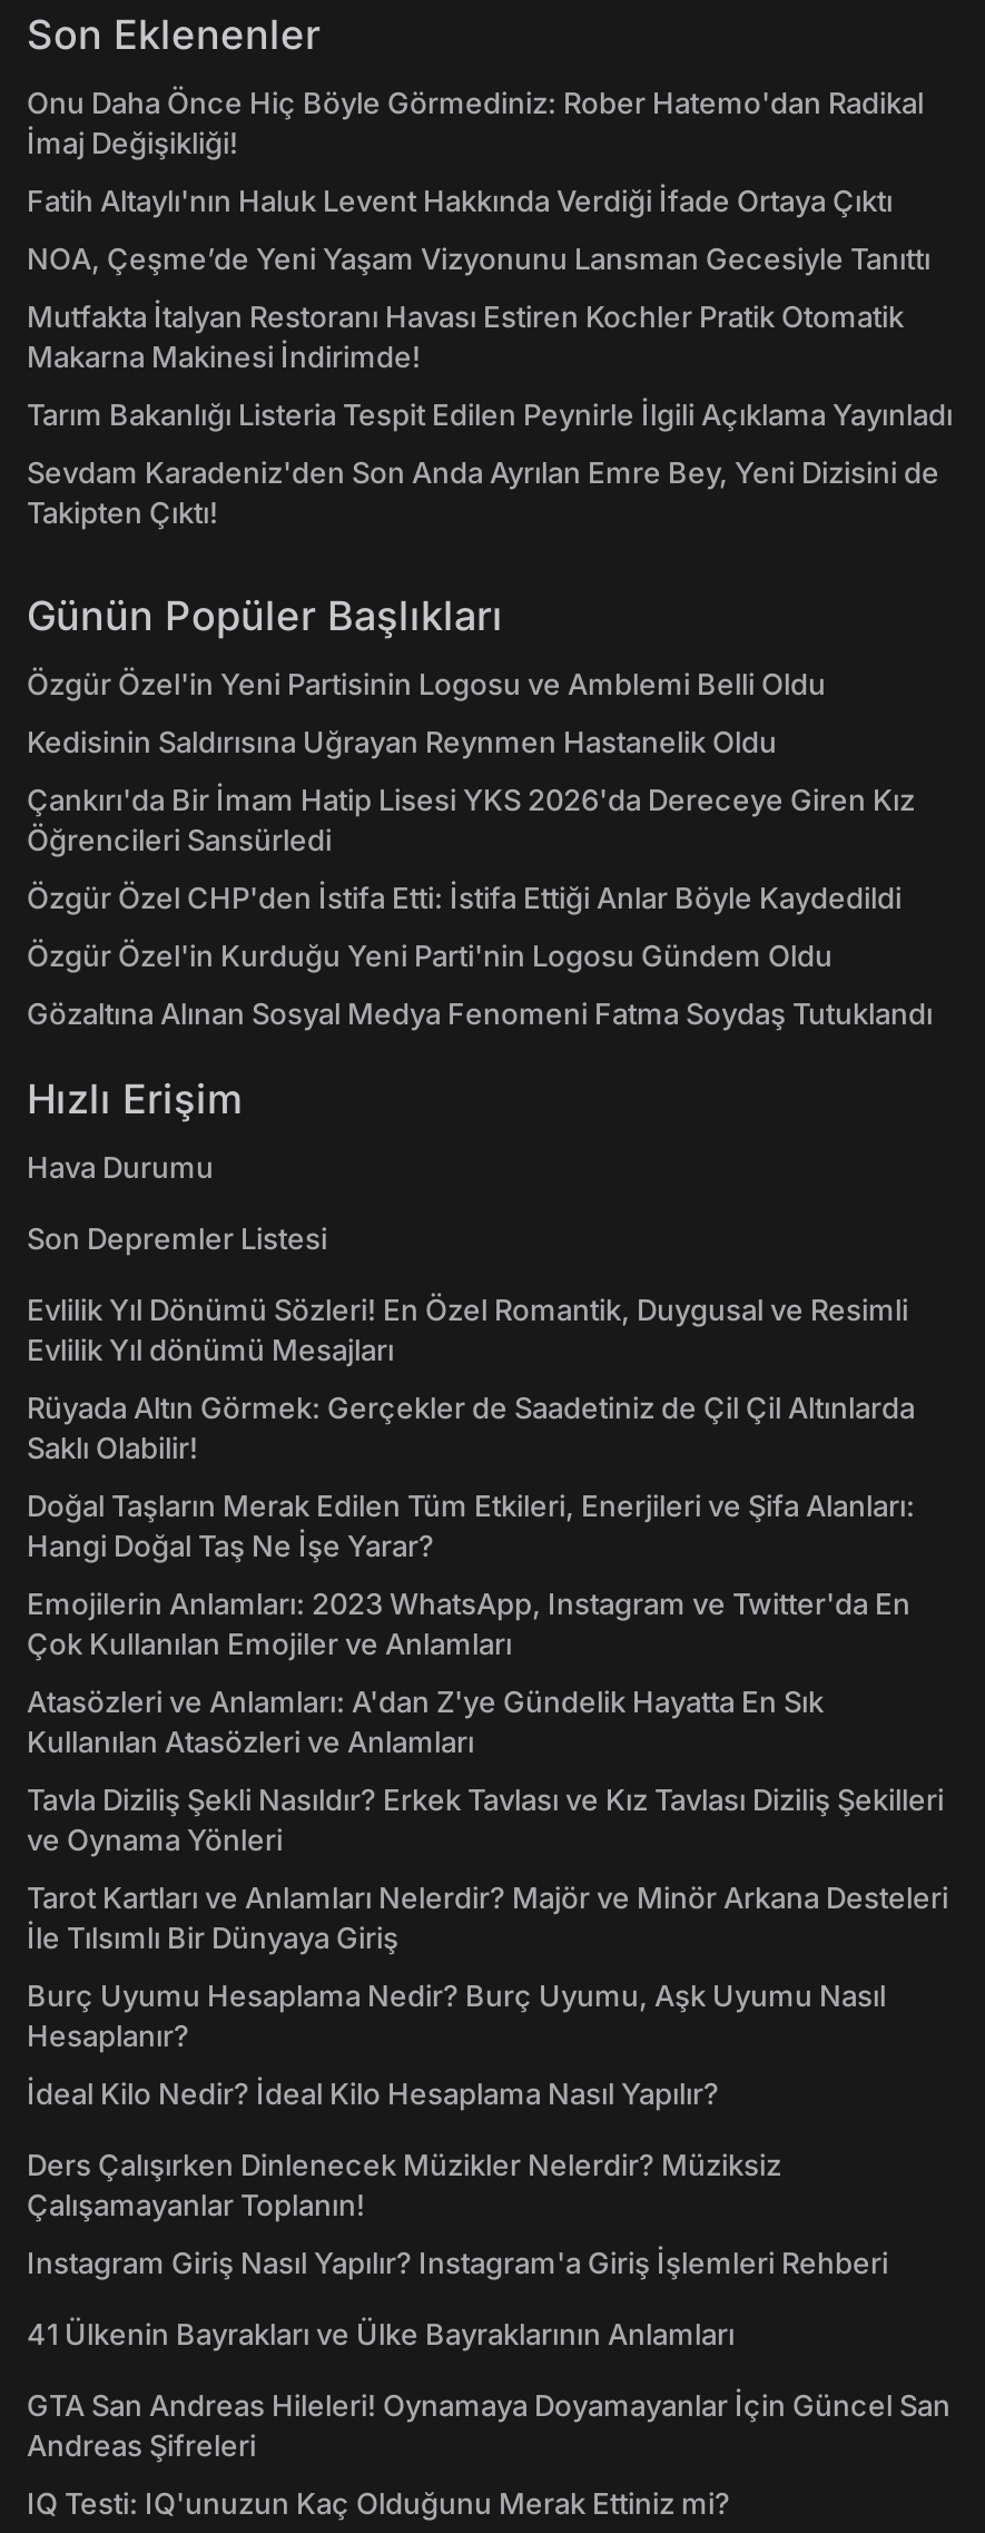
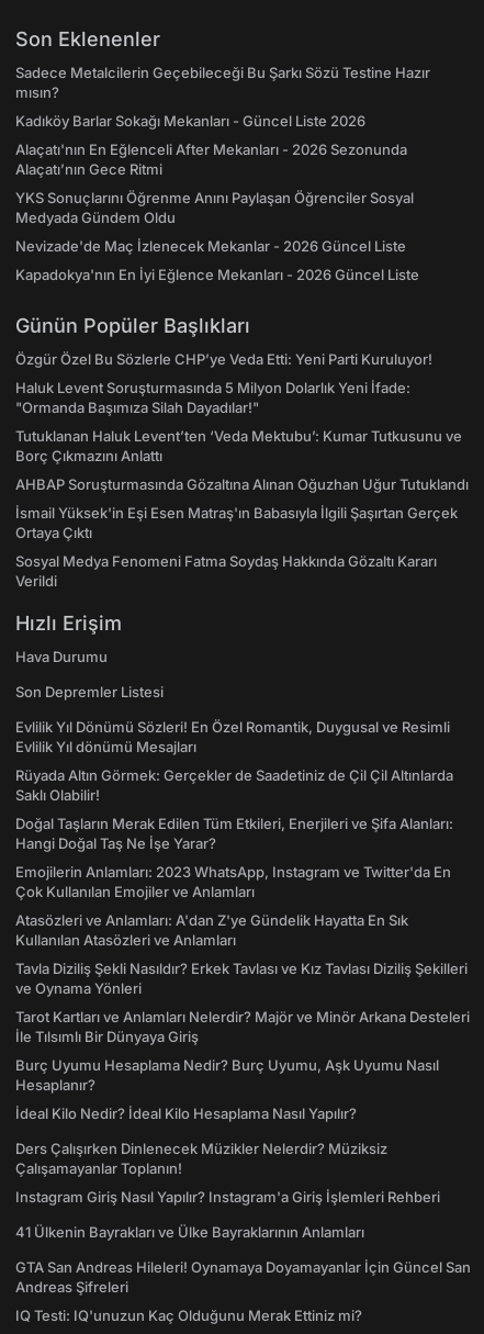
- Onu Daha Önce Hiç Böyle Görmediniz: Rober Hatemo'dan Radikal
- İmaj Değişikliği!
+ Sadece Metalcilerin Geçebileceği Bu Şarkı Sözü Testine Hazır
+ mısın?

- Fatih Altaylı'nın Haluk Levent Hakkında Verdiği İfade Ortaya Çıktı
+ Kadıköy Barlar Sokağı Mekanları - Güncel Liste 2026

- NOA, Çeşme’de Yeni Yaşam Vizyonunu Lansman Gecesiyle Tanıttı
+ Alaçatı'nın En Eğlenceli After Mekanları - 2026 Sezonunda
+ Alaçatı’nın Gece Ritmi

- Mutfakta İtalyan Restoranı Havası Estiren Kochler Pratik Otomatik
- Makarna Makinesi İndirimde!
+ YKS Sonuçlarını Öğrenme Anını Paylaşan Öğrenciler Sosyal
+ Medyada Gündem Oldu

- Tarım Bakanlığı Listeria Tespit Edilen Peynirle İlgili Açıklama Yayınladı
+ Nevizade'de Maç İzlenecek Mekanlar - 2026 Güncel Liste

- Sevdam Karadeniz'den Son Anda Ayrılan Emre Bey, Yeni Dizisini de
- Takipten Çıktı!
+ Kapadokya'nın En İyi Eğlence Mekanları - 2026 Güncel Liste

- Özgür Özel'in Yeni Partisinin Logosu ve Amblemi Belli Oldu
+ Özgür Özel Bu Sözlerle CHP’ye Veda Etti: Yeni Parti Kuruluyor!

- Kedisinin Saldırısına Uğrayan Reynmen Hastanelik Oldu
+ Haluk Levent Soruşturmasında 5 Milyon Dolarlık Yeni İfade:
+ "Ormanda Başımıza Silah Dayadılar!"

- Çankırı'da Bir İmam Hatip Lisesi YKS 2026'da Dereceye Giren Kız
- Öğrencileri Sansürledi
+ Tutuklanan Haluk Levent’ten ‘Veda Mektubu’: Kumar Tutkusunu ve
+ Borç Çıkmazını Anlattı

- Özgür Özel CHP'den İstifa Etti: İstifa Ettiği Anlar Böyle Kaydedildi
+ AHBAP Soruşturmasında Gözaltına Alınan Oğuzhan Uğur Tutuklandı

- Özgür Özel'in Kurduğu Yeni Parti'nin Logosu Gündem Oldu
+ İsmail Yüksek'in Eşi Esen Matraş'ın Babasıyla İlgili Şaşırtan Gerçek
+ Ortaya Çıktı

- Gözaltına Alınan Sosyal Medya Fenomeni Fatma Soydaş Tutuklandı
+ Sosyal Medya Fenomeni Fatma Soydaş Hakkında Gözaltı Kararı
+ Verildi
